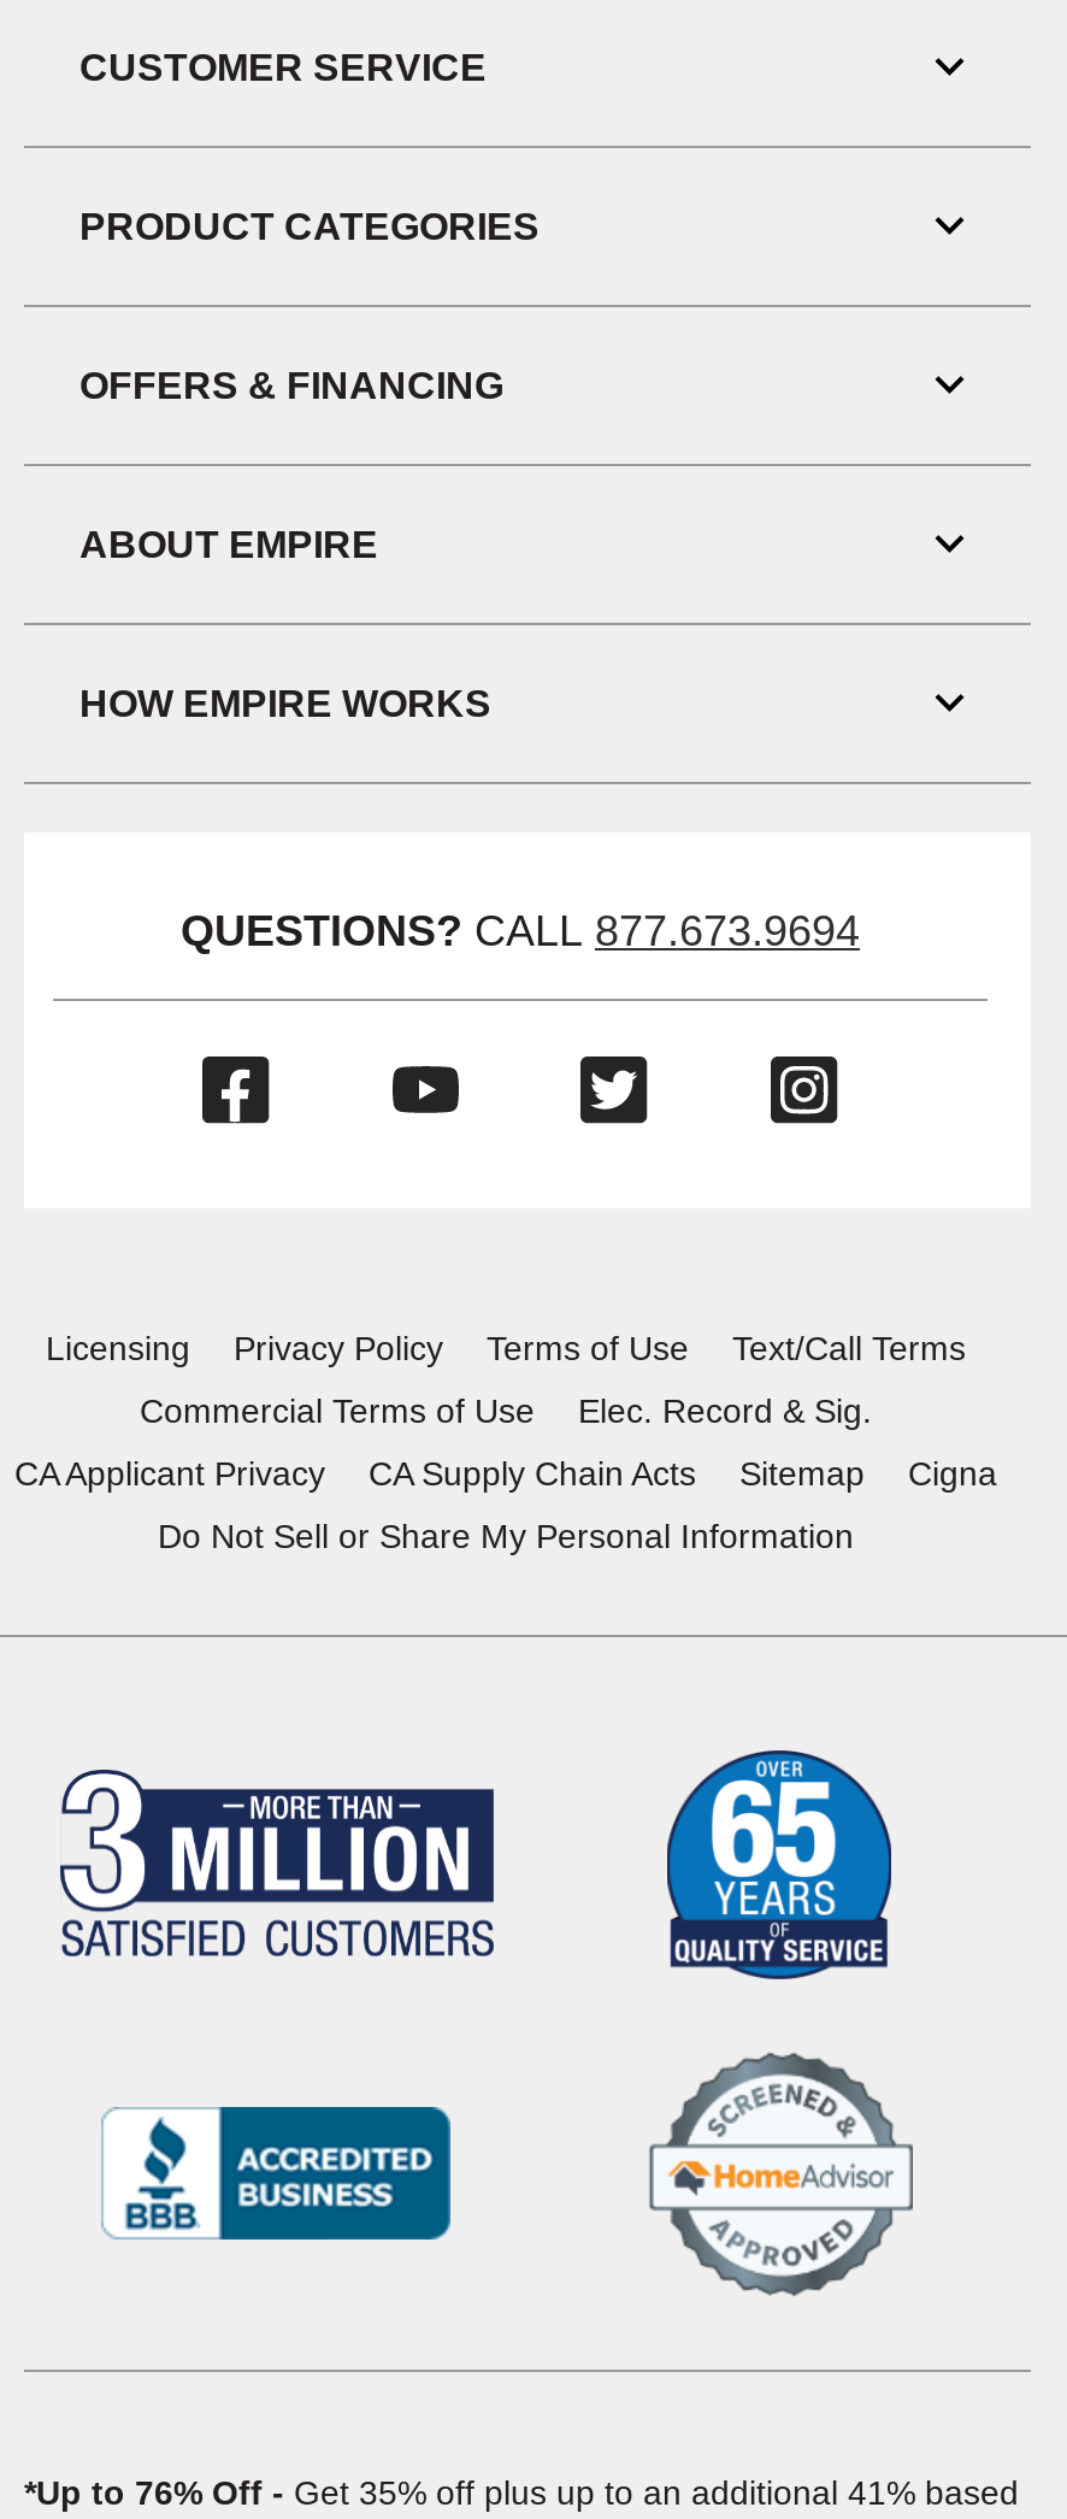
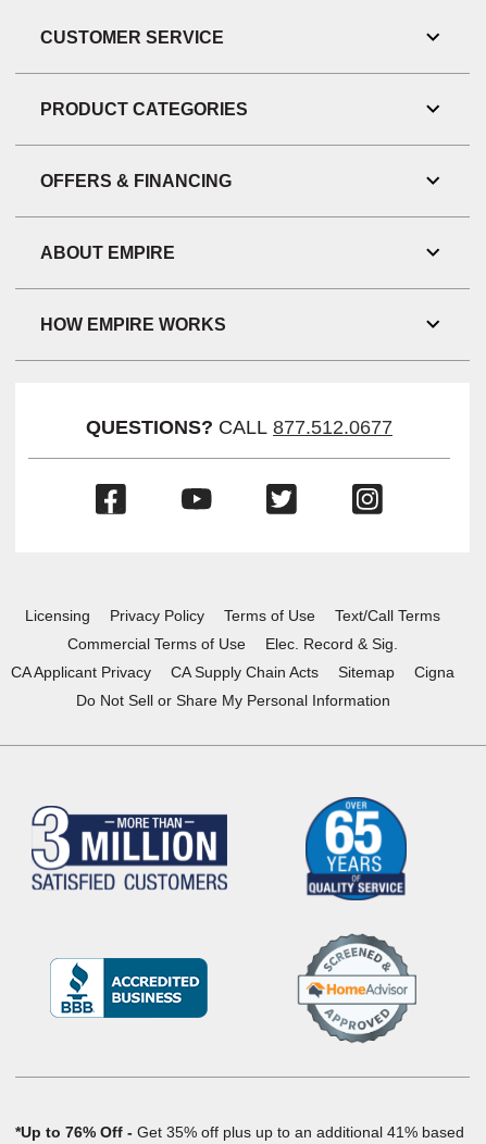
- QUESTIONS? CALL 877.673.9694
+ QUESTIONS? CALL 877.512.0677
